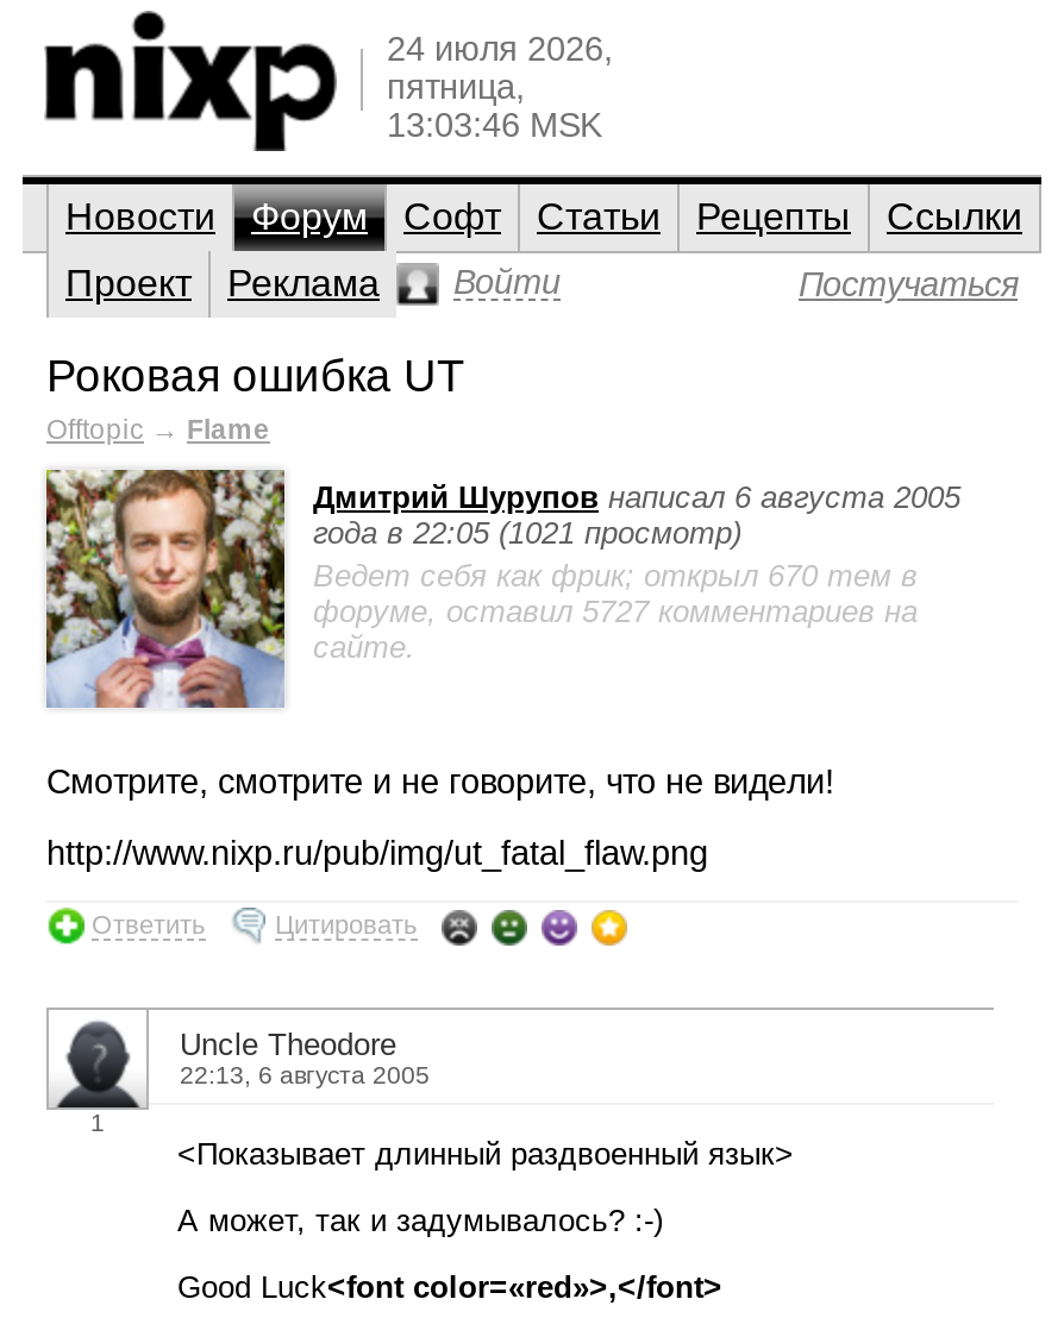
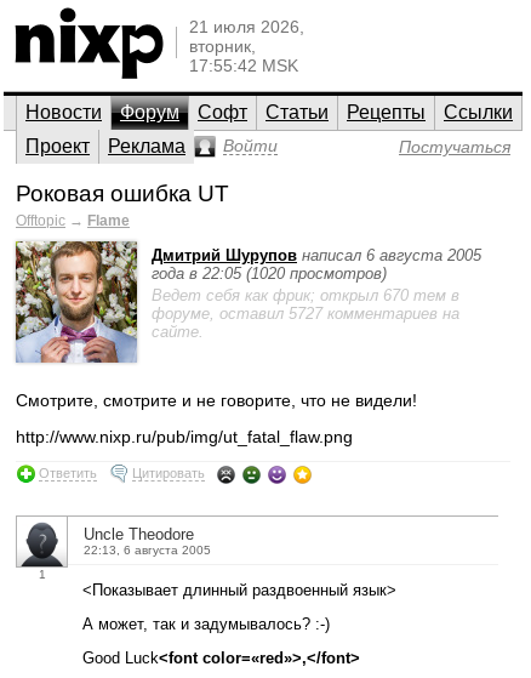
- 24 июля 2026,
- пятница,
- 13:03:46 MSK
+ 21 июля 2026,
+ вторник,
+ 17:55:42 MSK

- года в 22:05 (1021 просмотр)
+ года в 22:05 (1020 просмотров)
